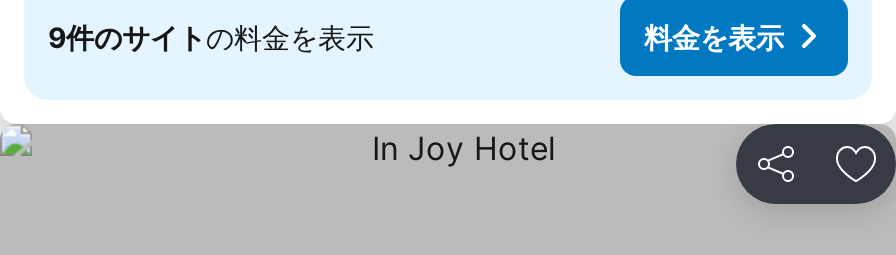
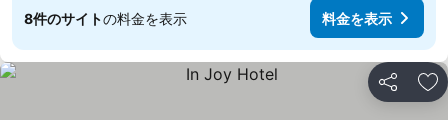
- 9件のサイトの料金を表示
+ 8件のサイトの料金を表示
